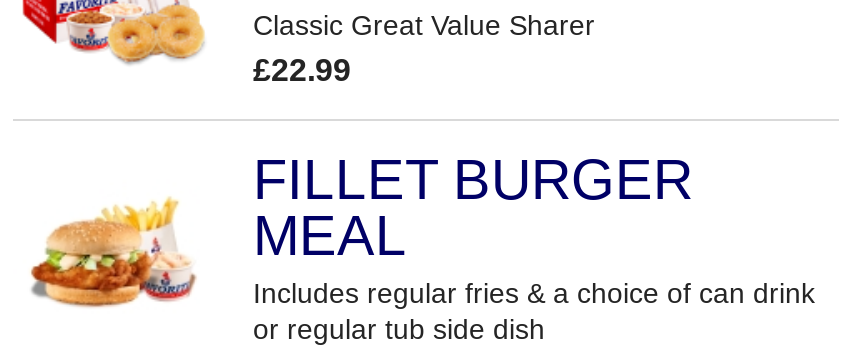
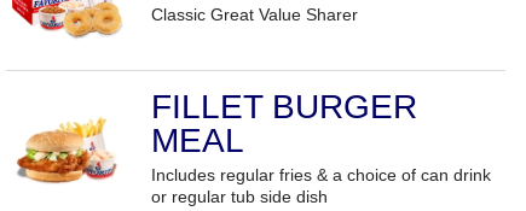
- £22.99
